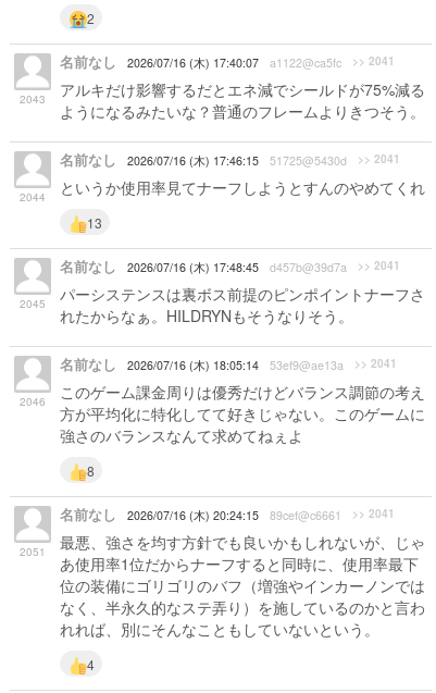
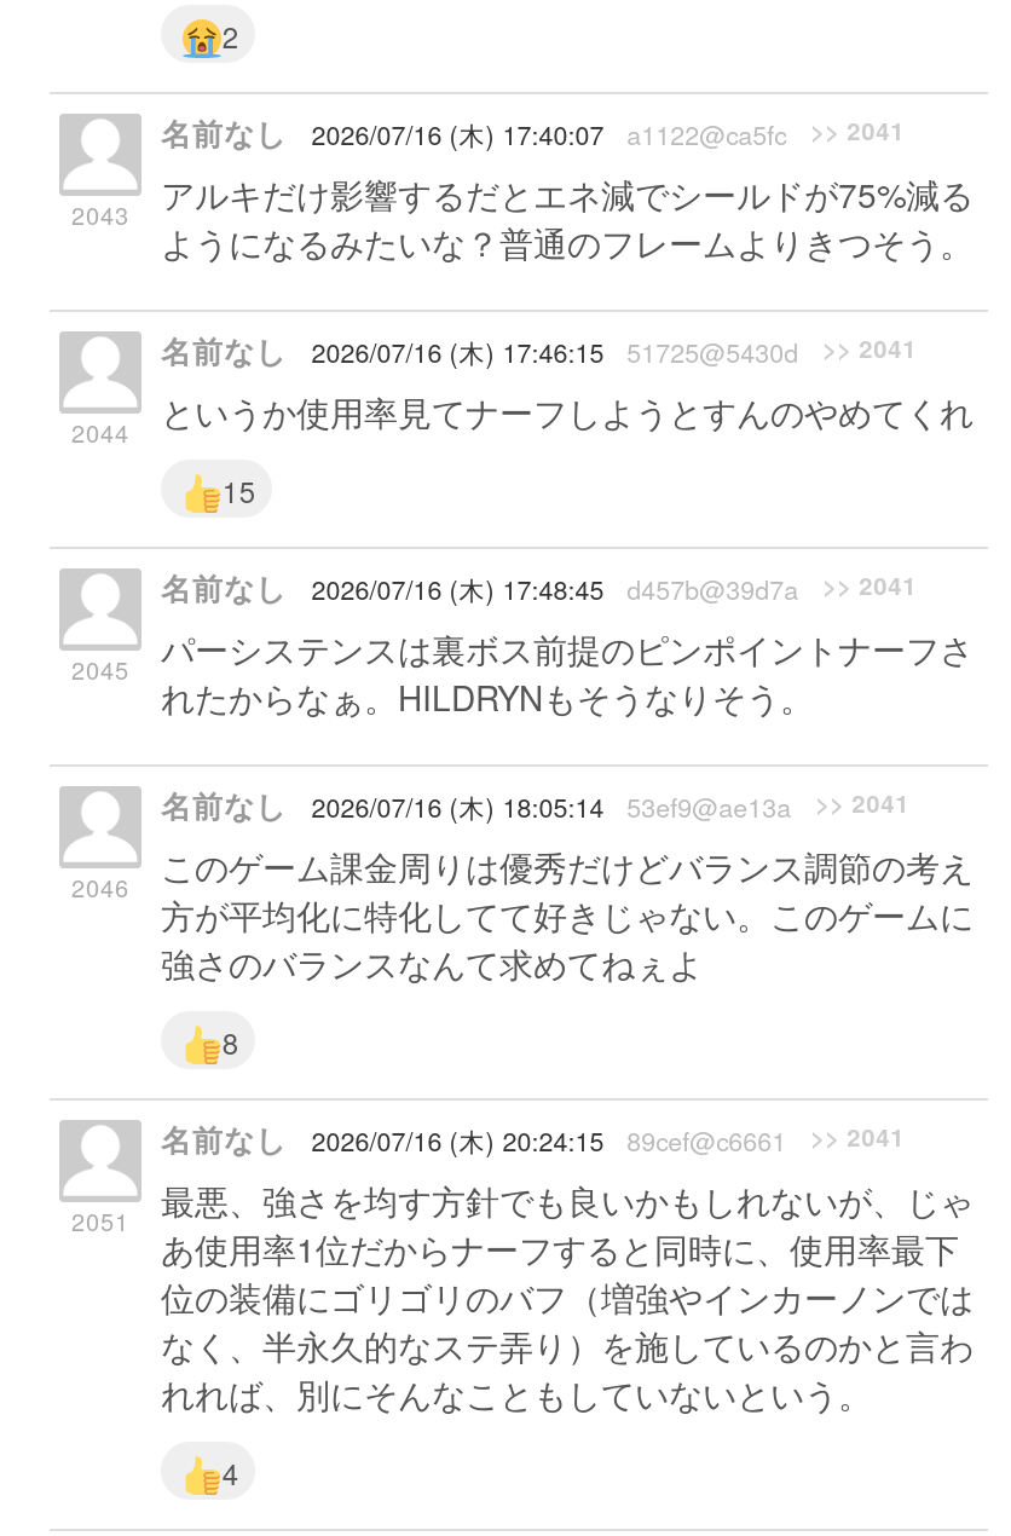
- 13
+ 15
